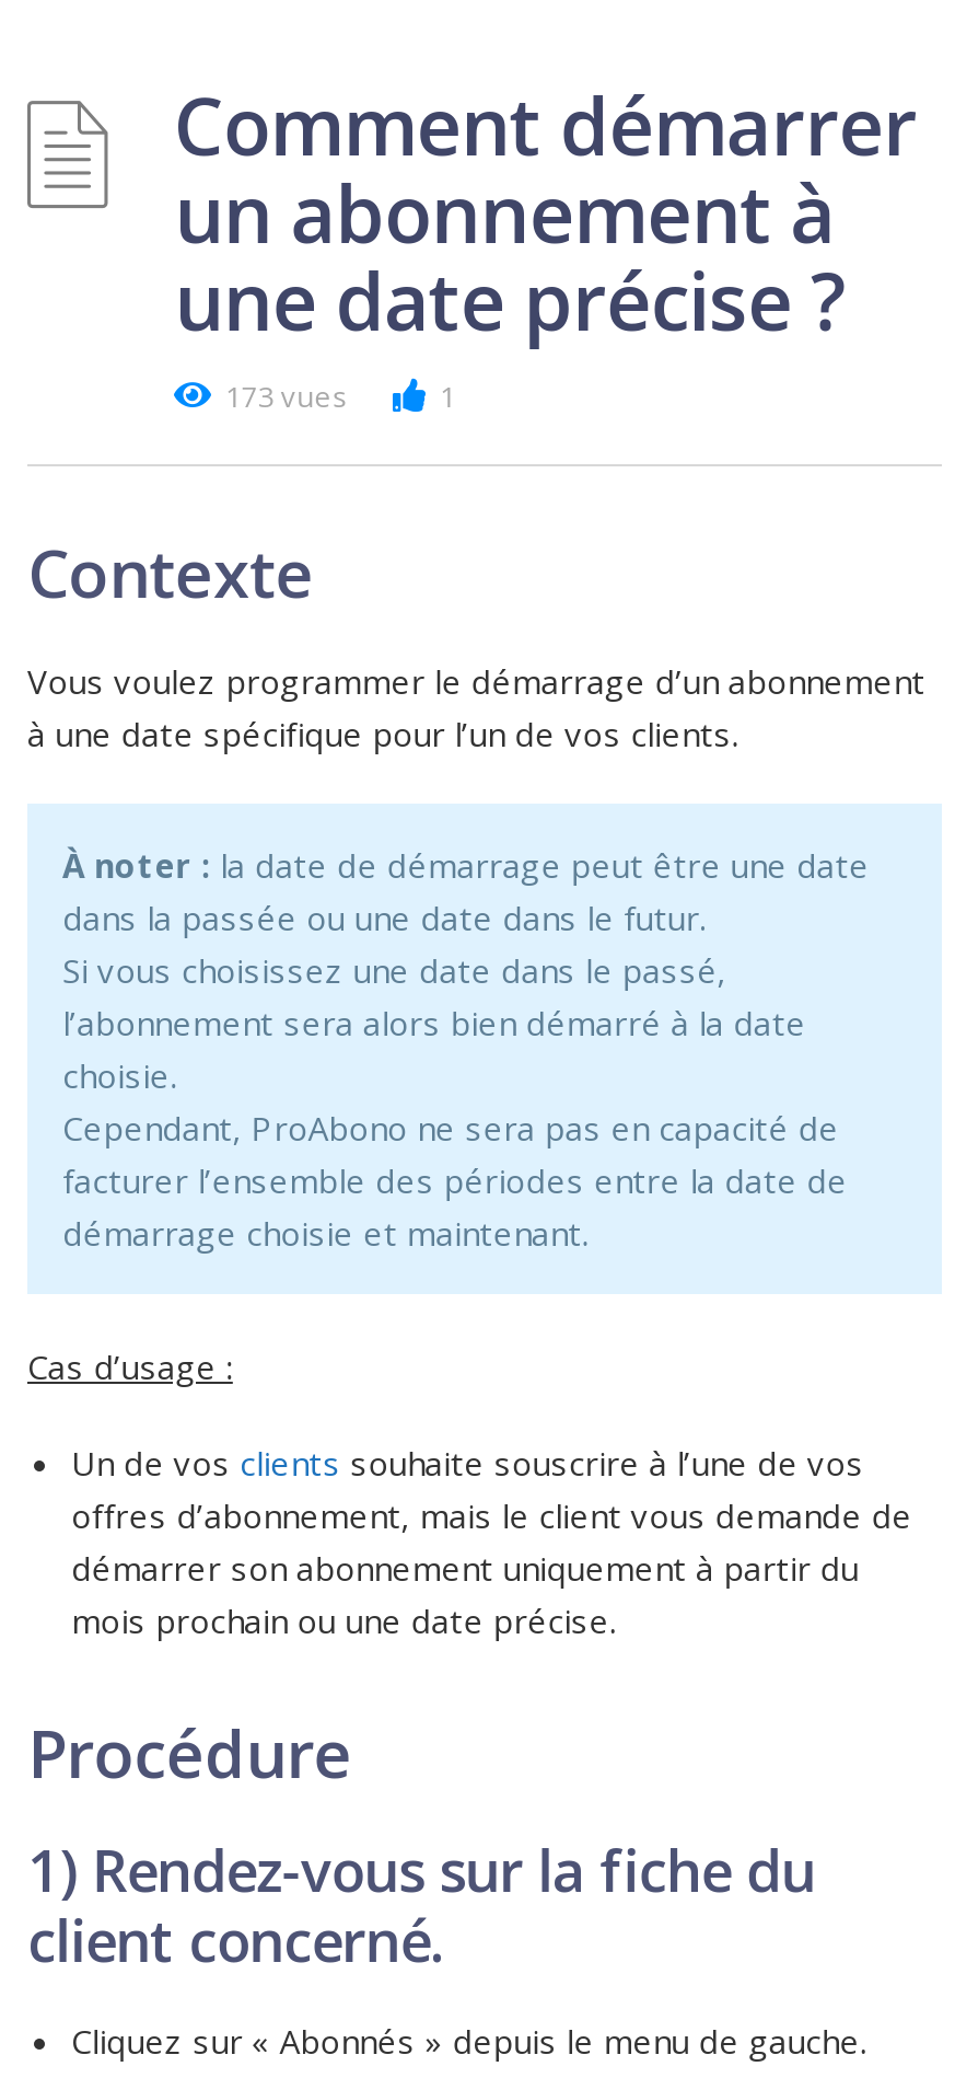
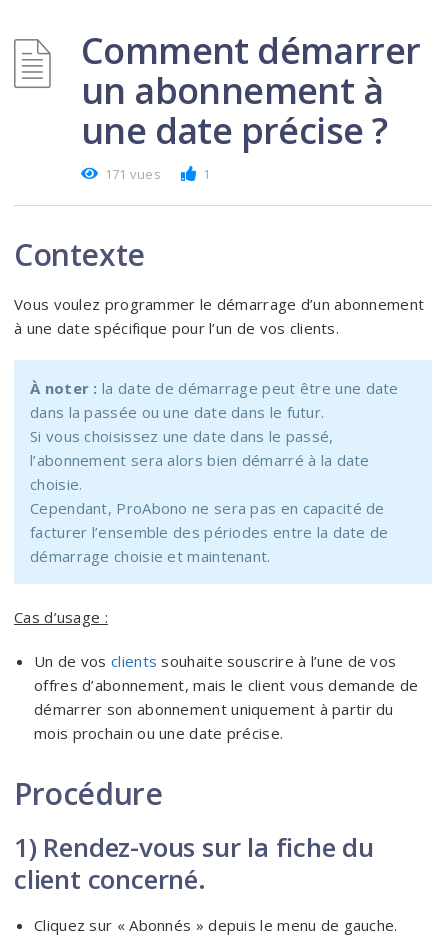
- 173 vues
+ 171 vues
